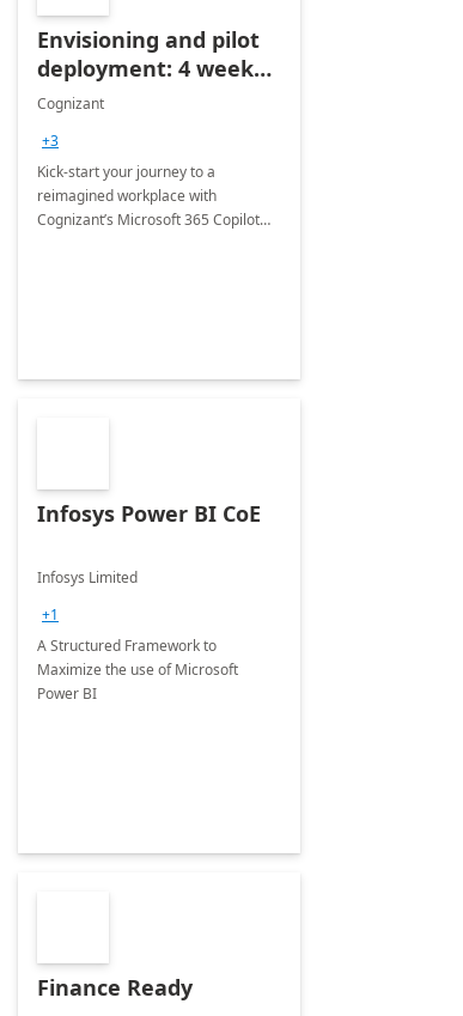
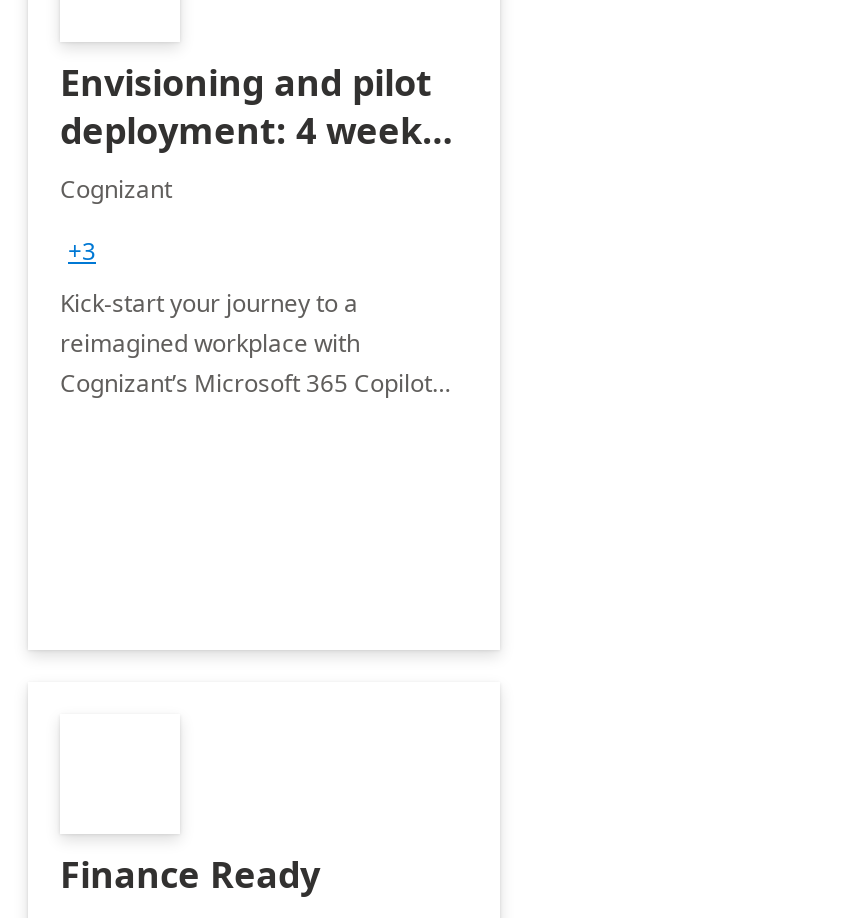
- Infosys Power BI CoE
- Infosys Limited
- +1
- A Structured Framework to
- Maximize the use of Microsoft
- Power BI
